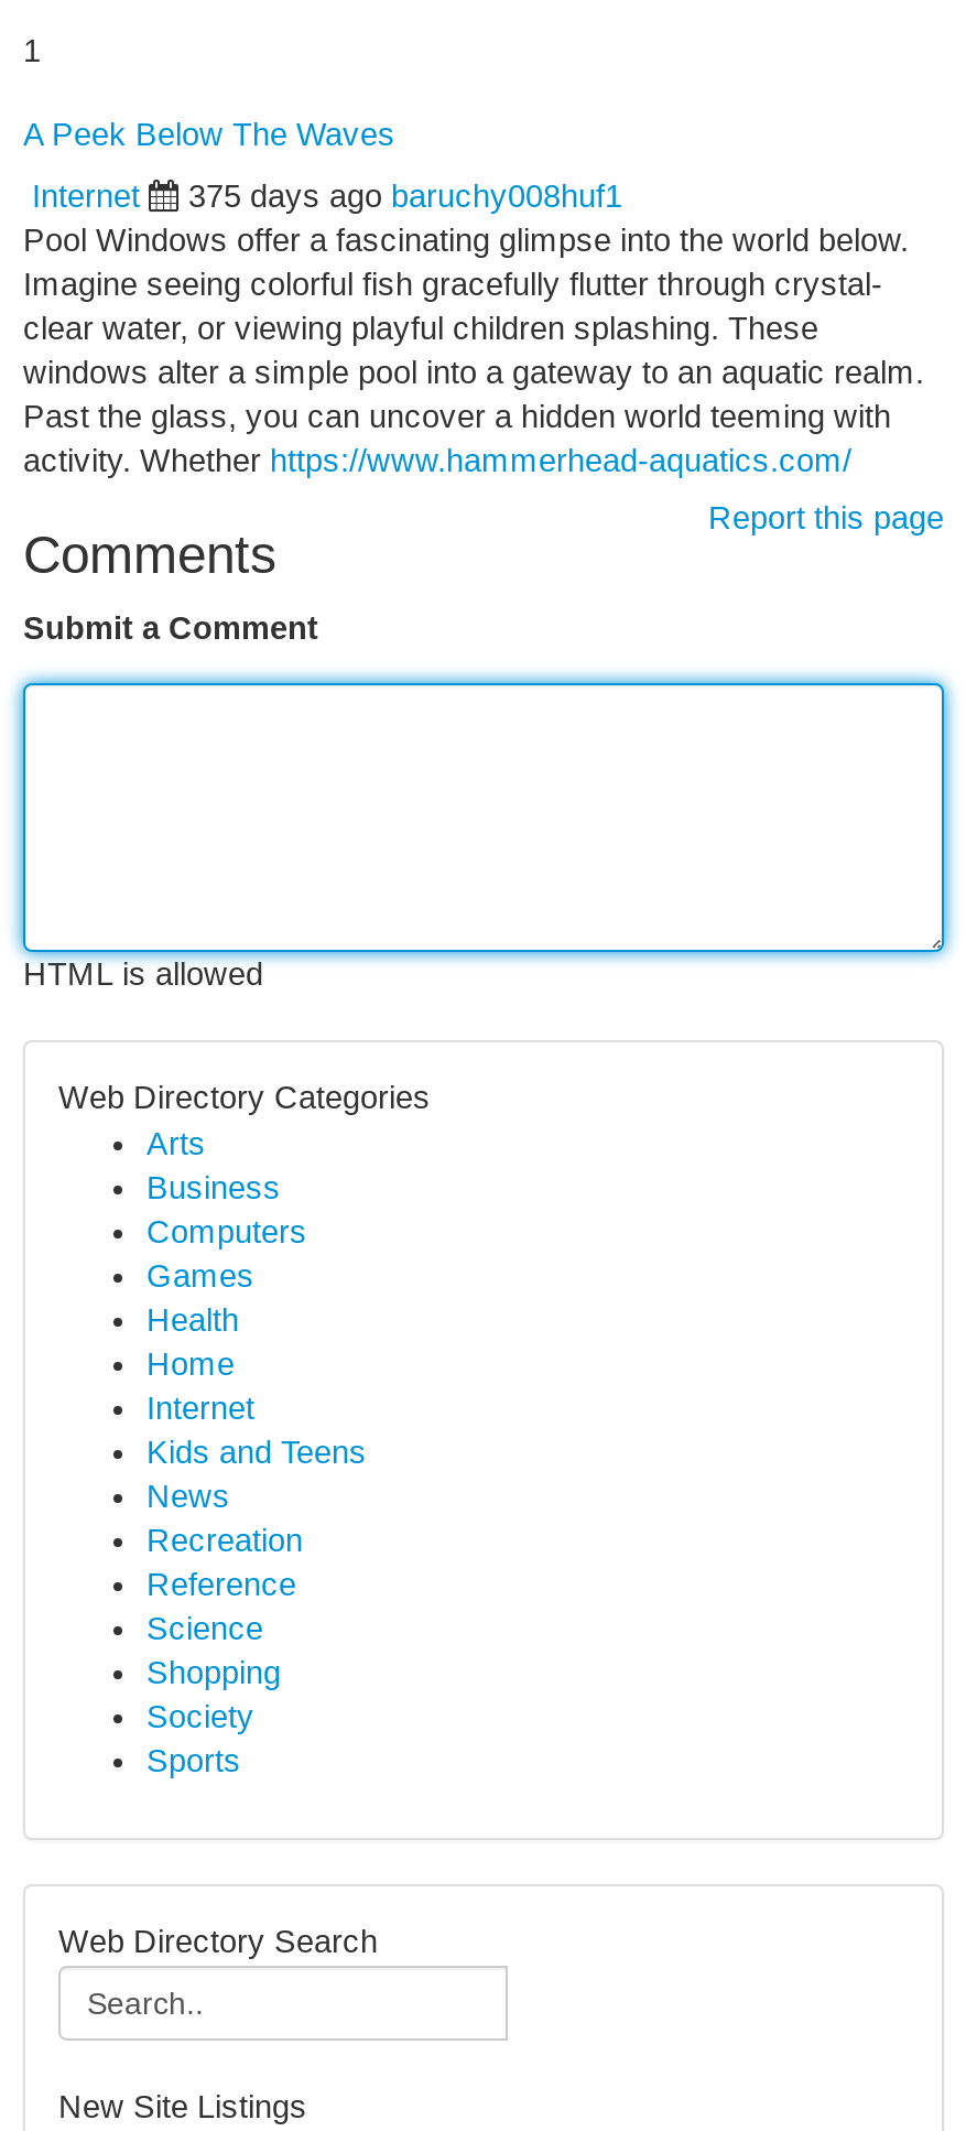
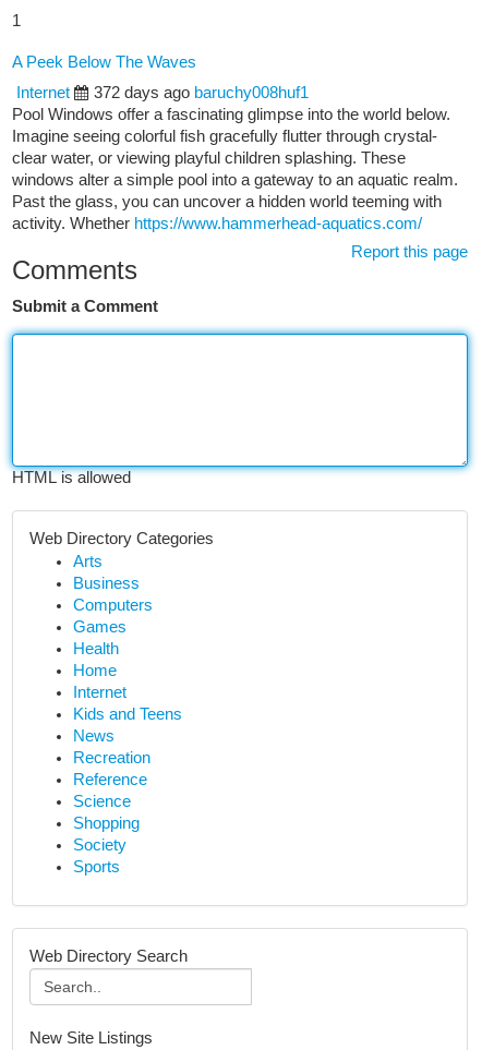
- 375 days ago baruchy008huf1
+ 372 days ago baruchy008huf1
